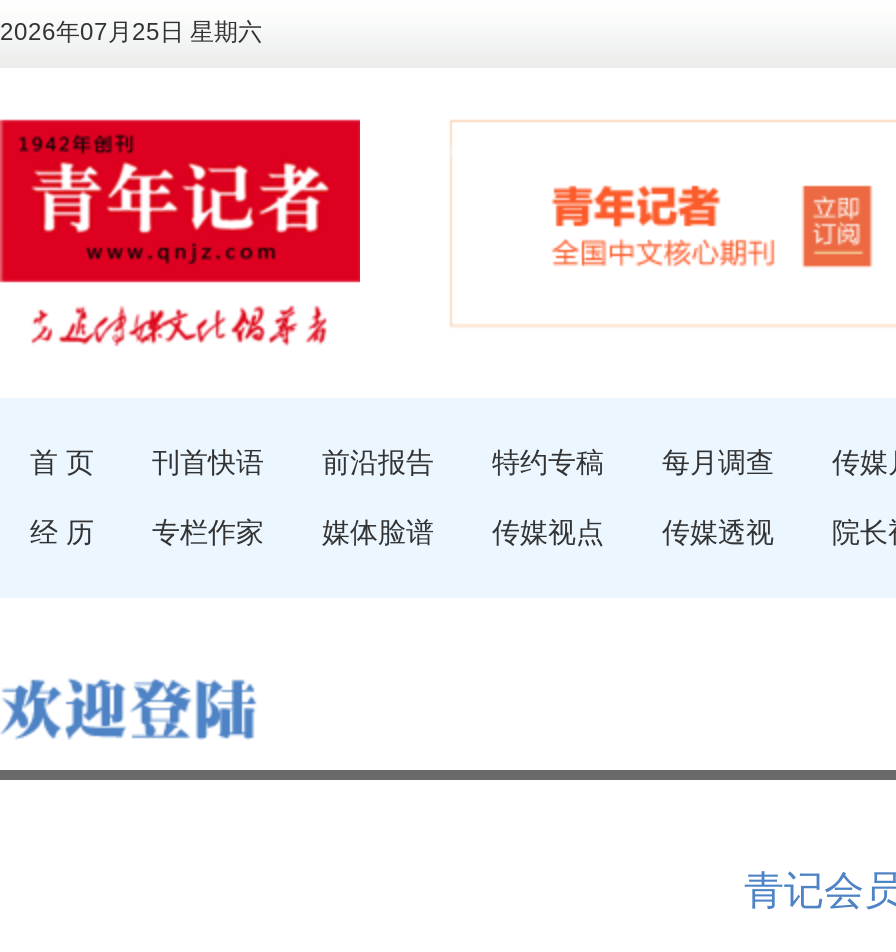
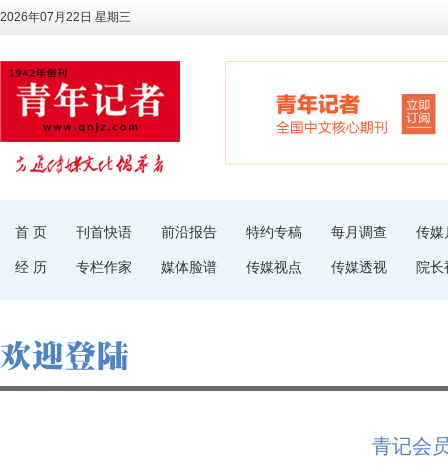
- 2026年07月25日 星期六
+ 2026年07月22日 星期三
